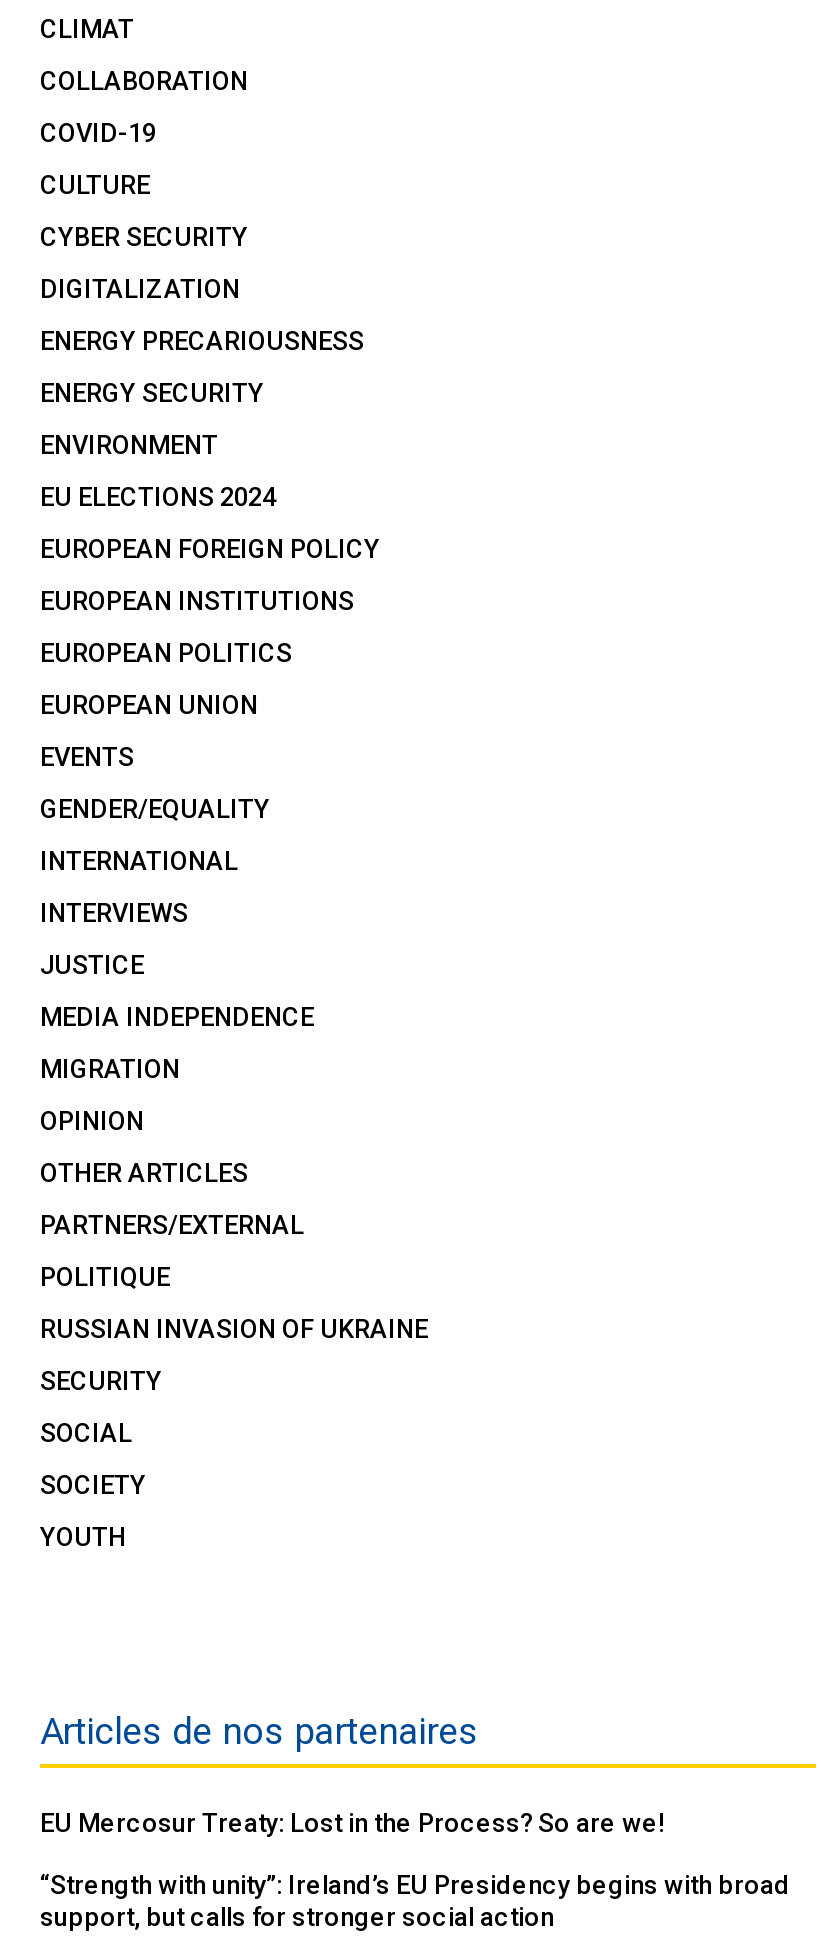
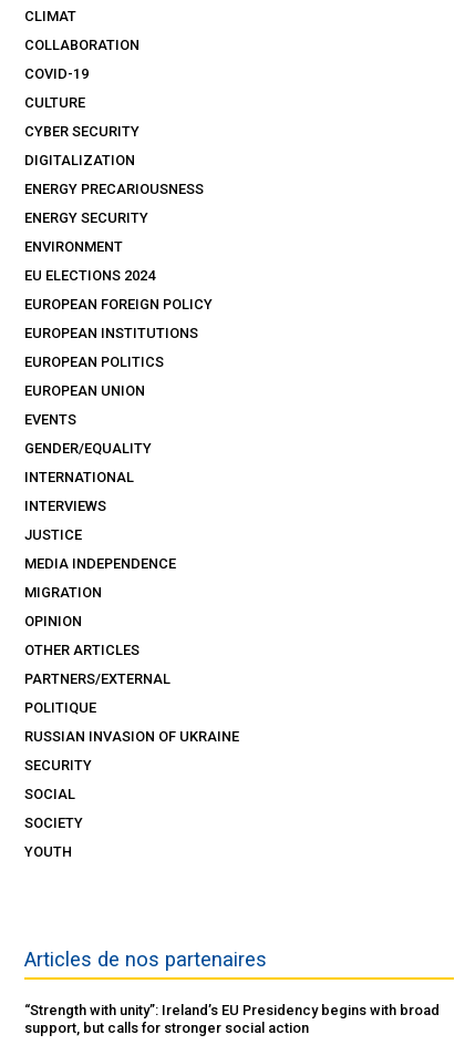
- EU Mercosur Treaty: Lost in the Process? So are we!
